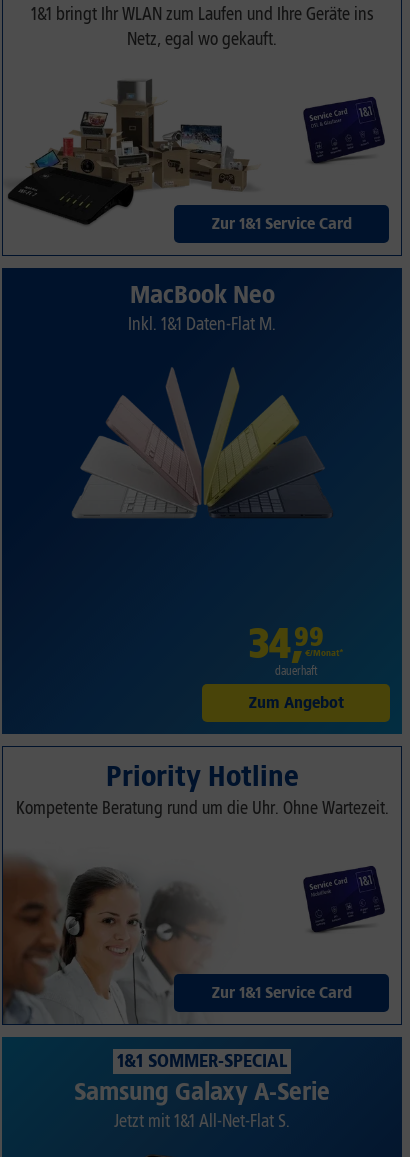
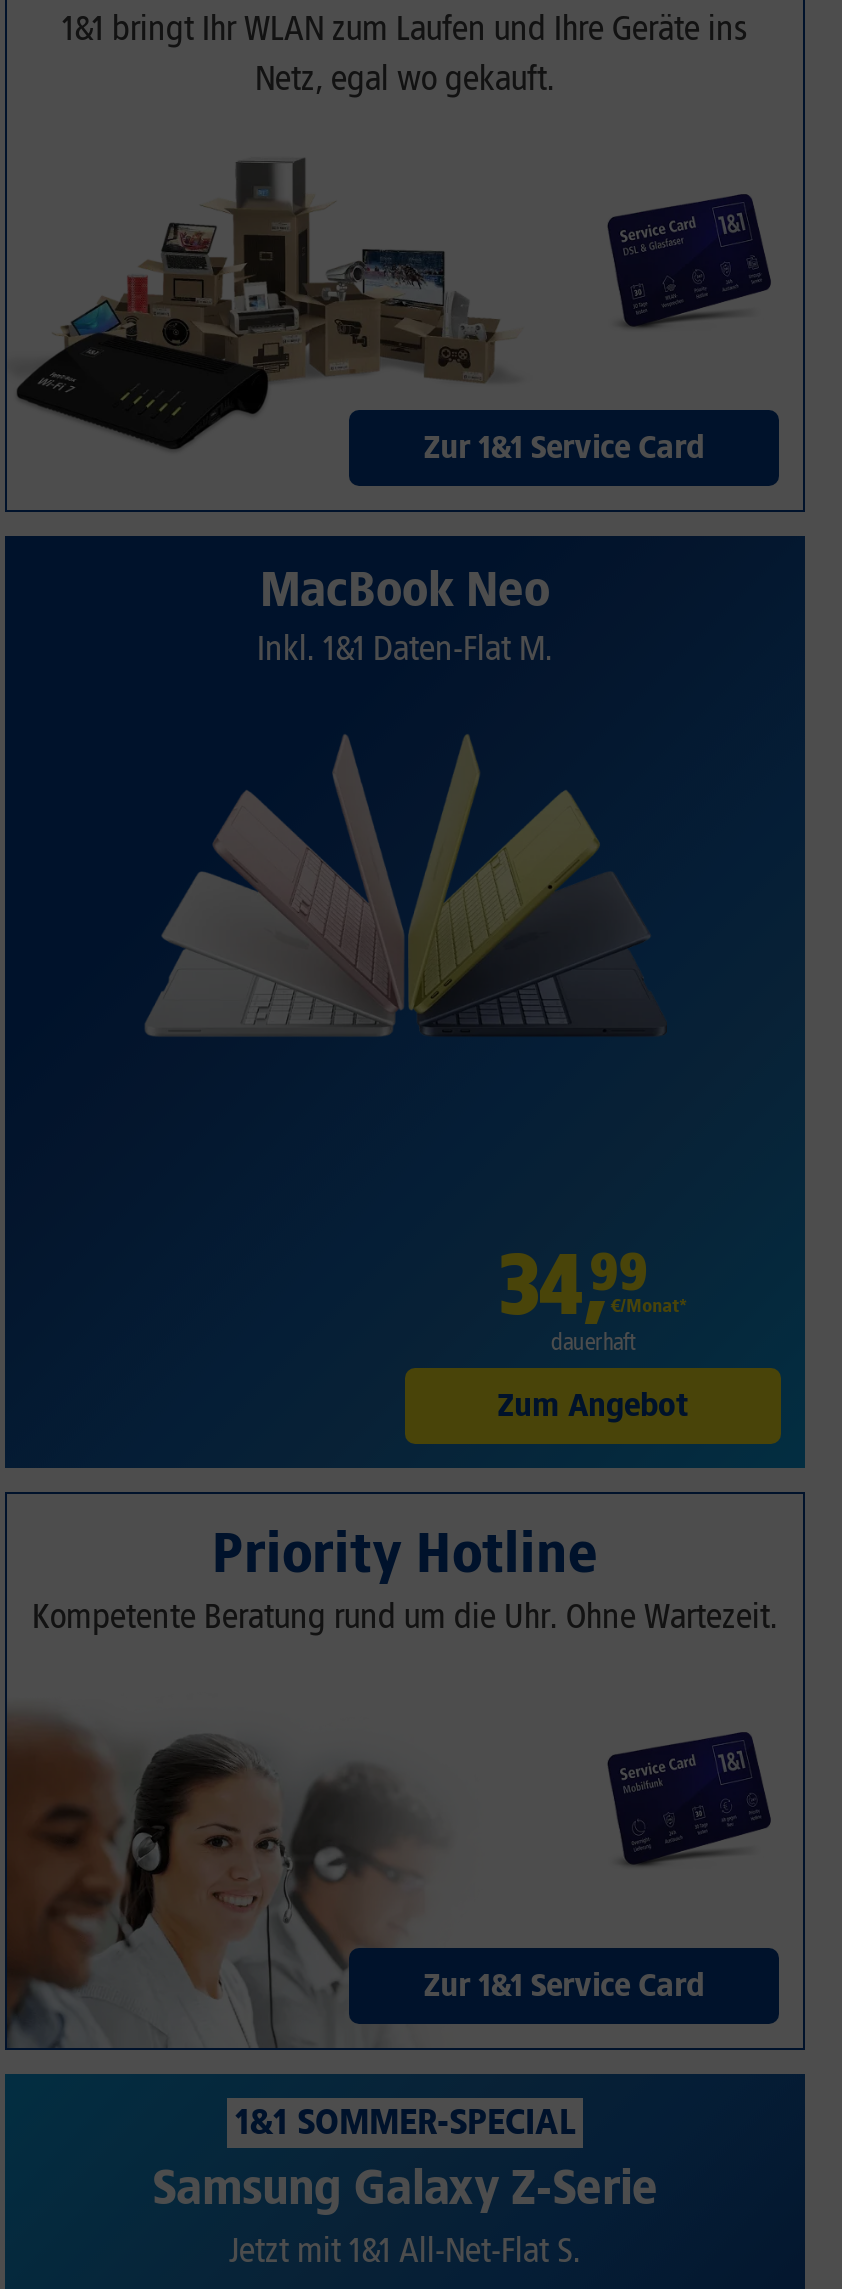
- Samsung Galaxy A-Serie
+ Samsung Galaxy Z-Serie
